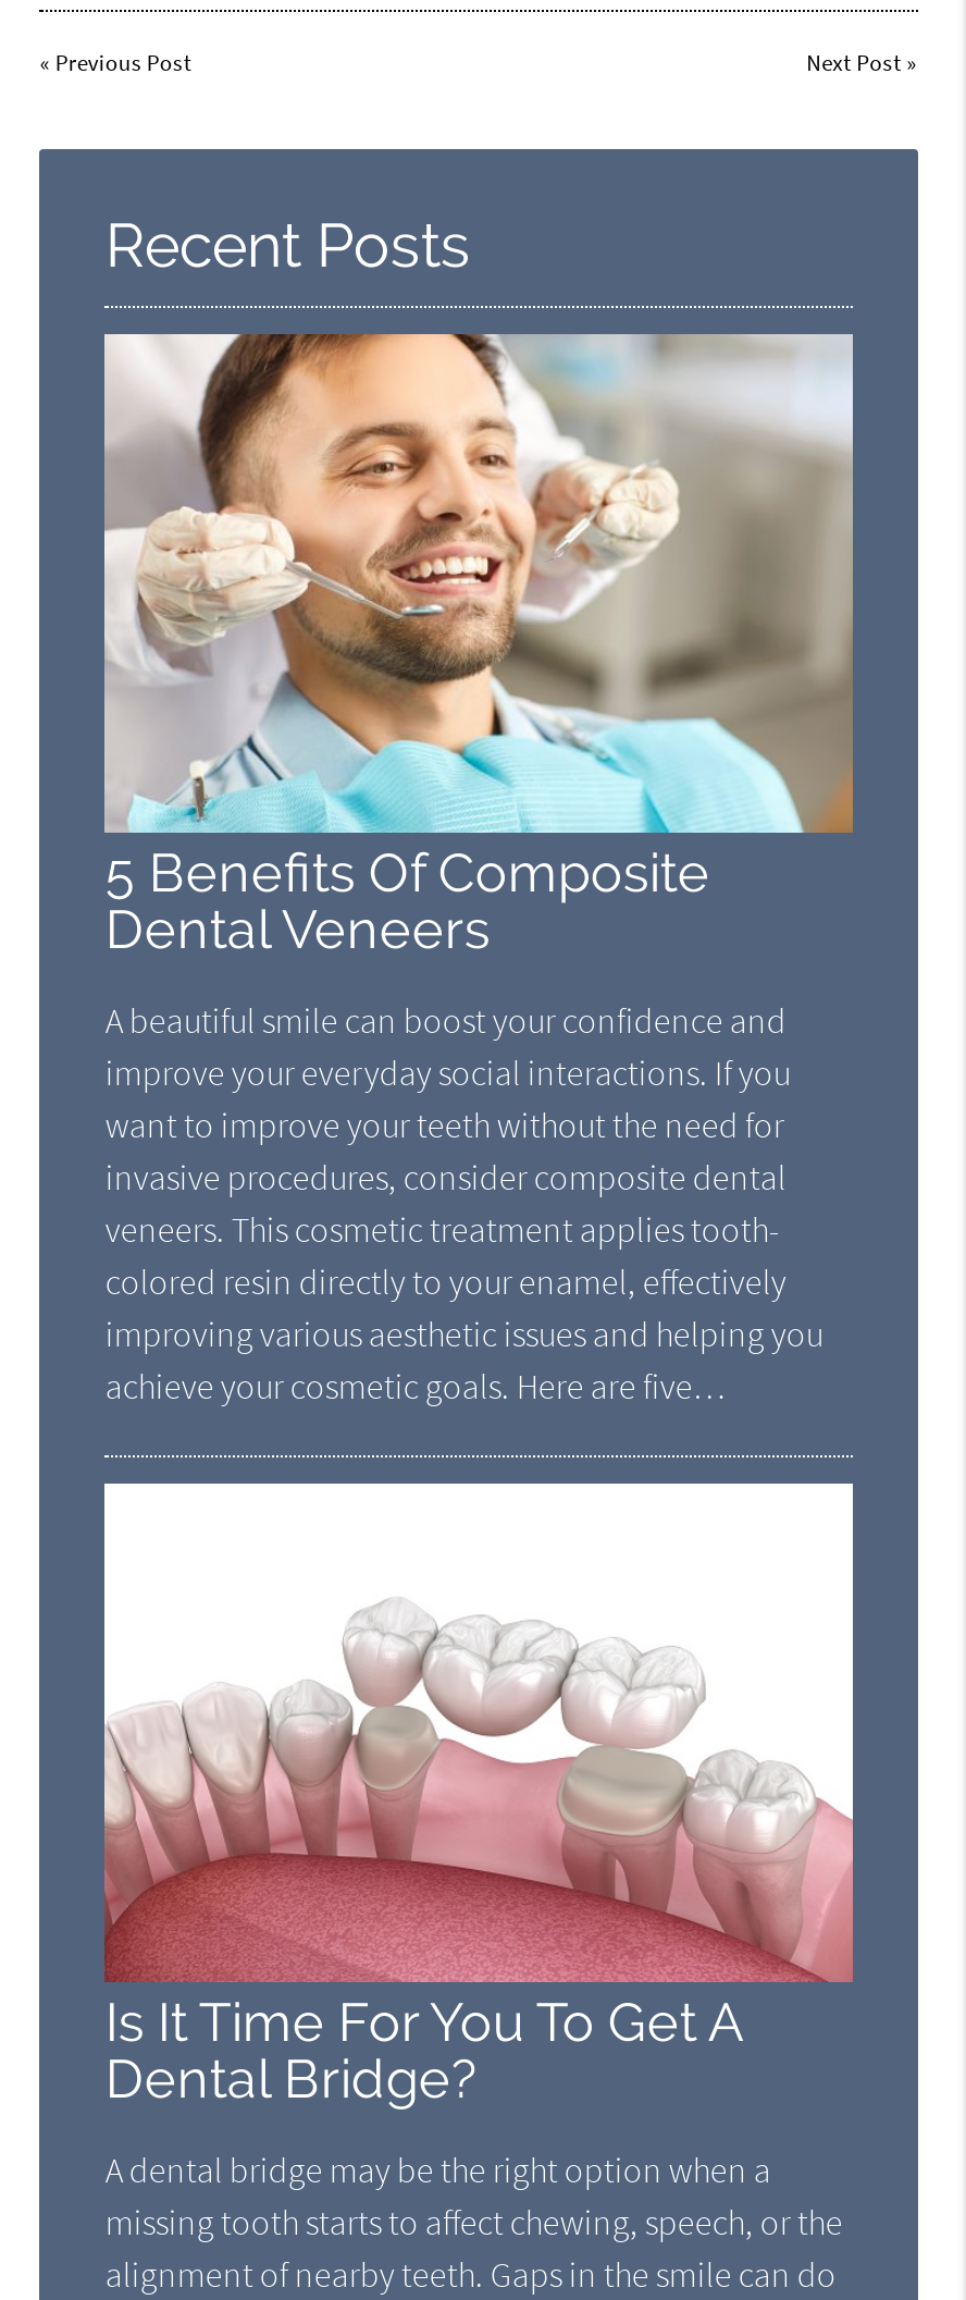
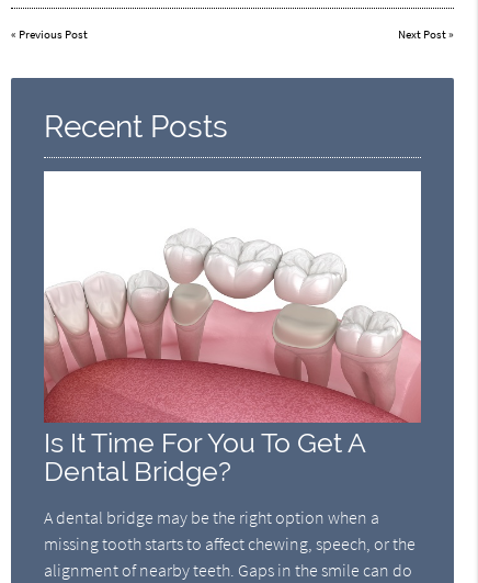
- [image]
- 5 Benefits Of Composite
- Dental Veneers
- A beautiful smile can boost your confidence and
- improve your everyday social interactions. If you
- want to improve your teeth without the need for
- invasive procedures, consider composite dental
- veneers. This cosmetic treatment applies tooth-
- colored resin directly to your enamel, effectively
- improving various aesthetic issues and helping you
- achieve your cosmetic goals. Here are five…
